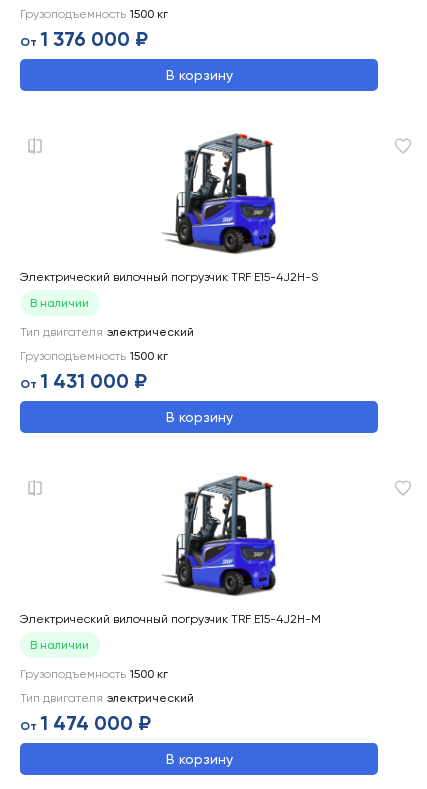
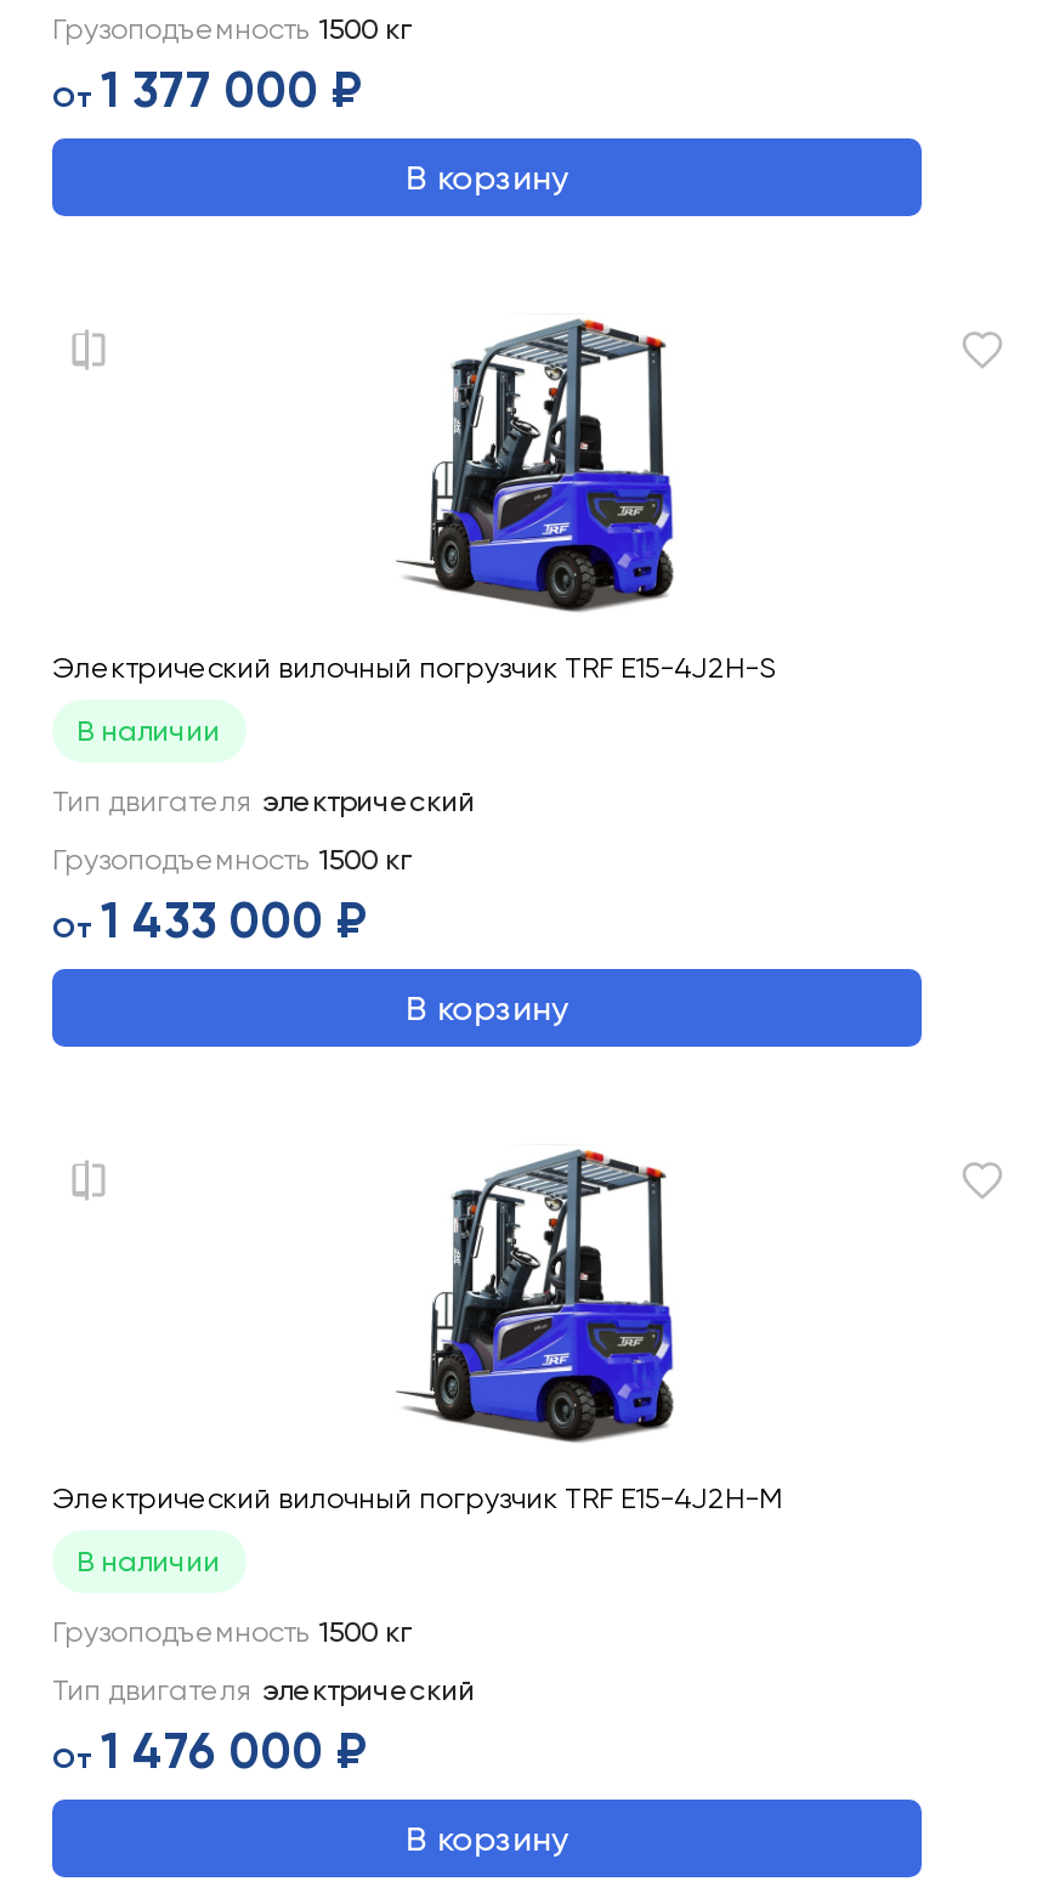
- От1 376 000 ₽
+ От1 377 000 ₽

- От1 431 000 ₽
+ От1 433 000 ₽

- От1 474 000 ₽
+ От1 476 000 ₽
